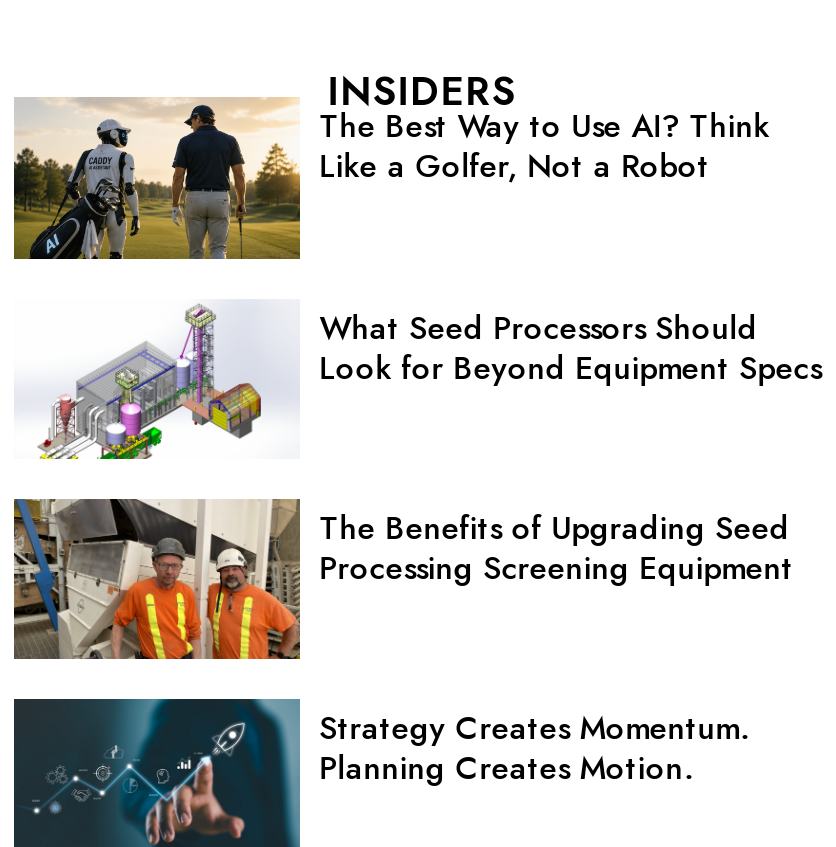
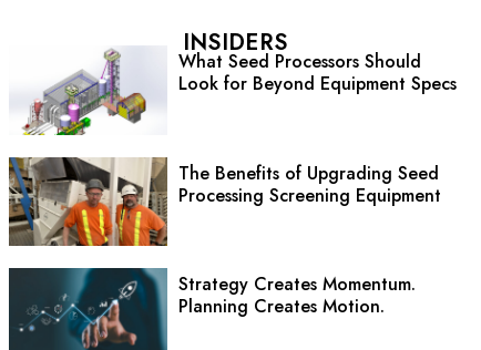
- [image]
- The Best Way to Use AI? Think
- Like a Golfer, Not a Robot
